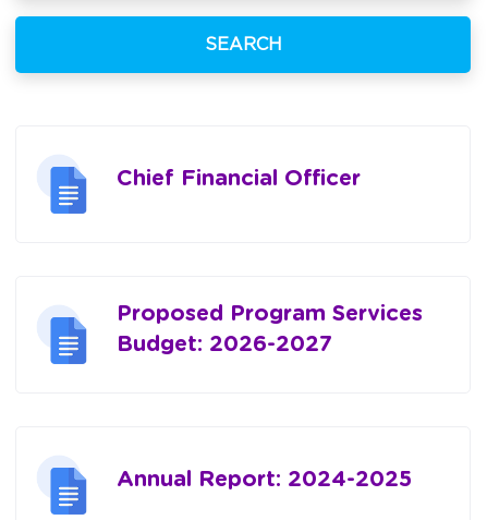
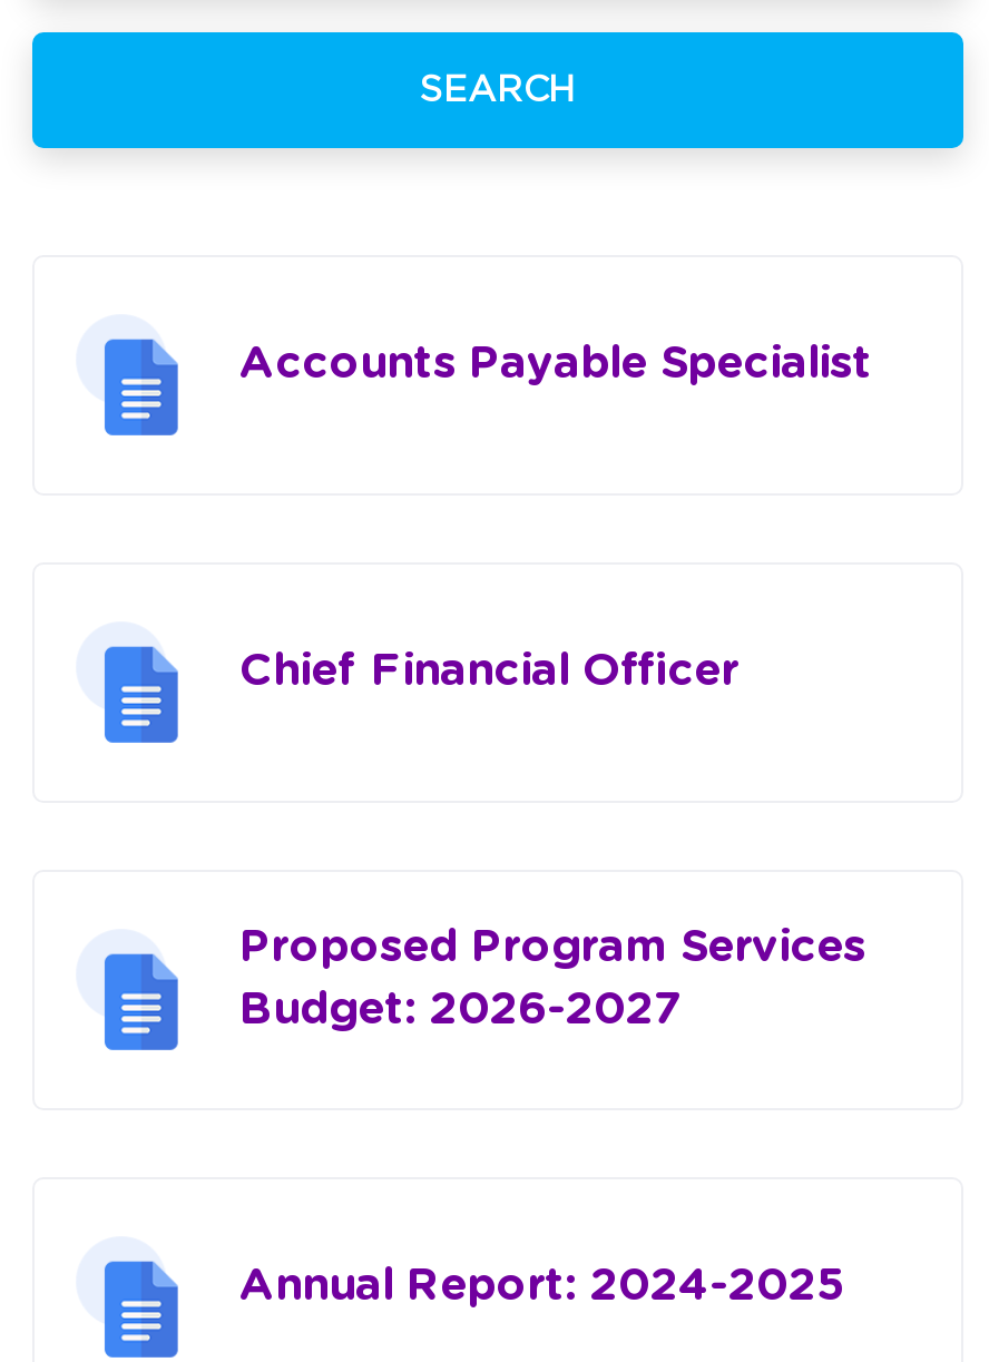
+ Accounts Payable Specialist
